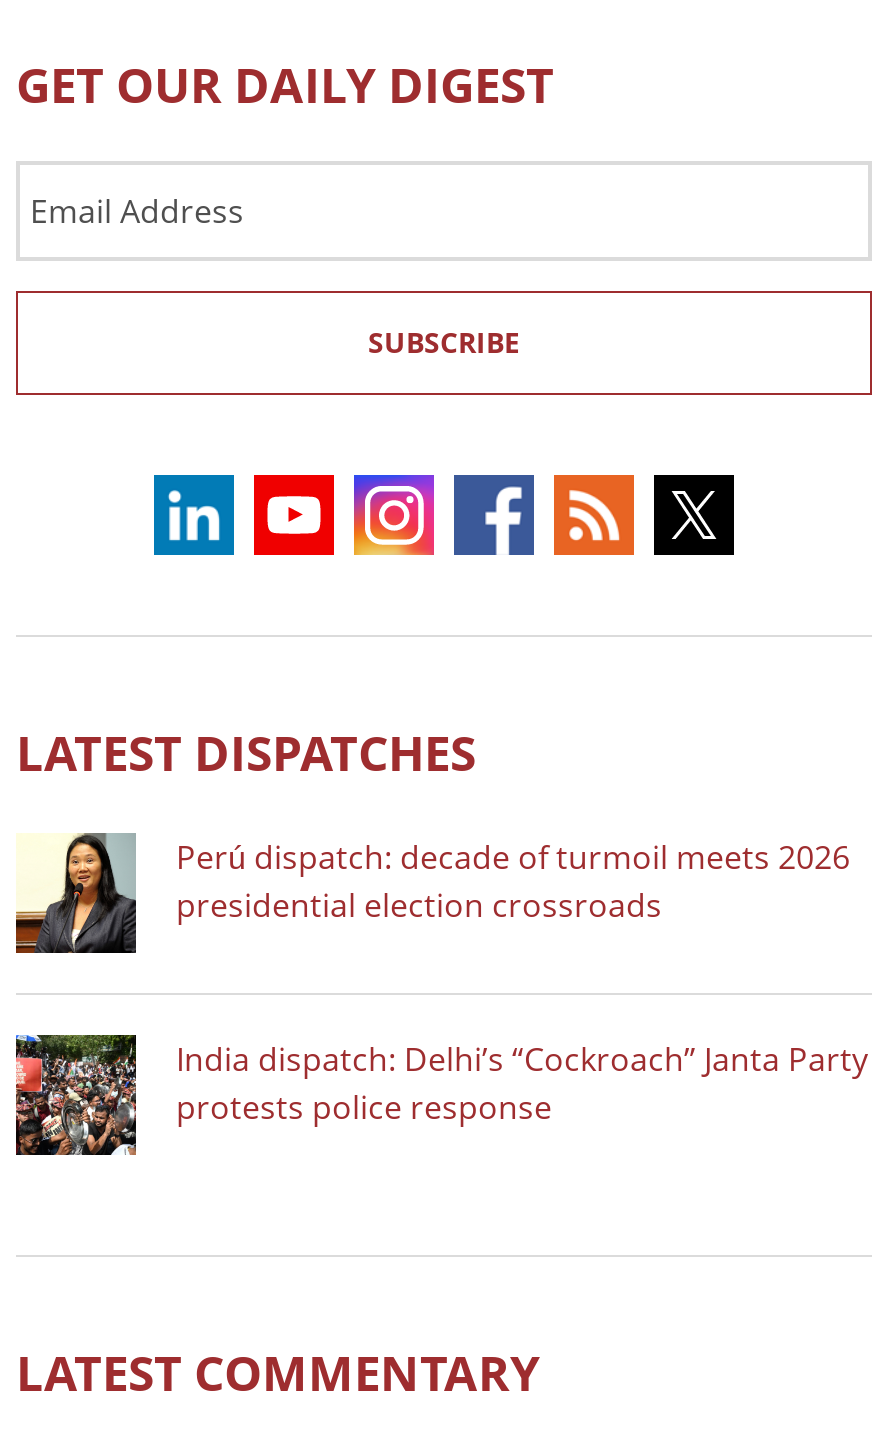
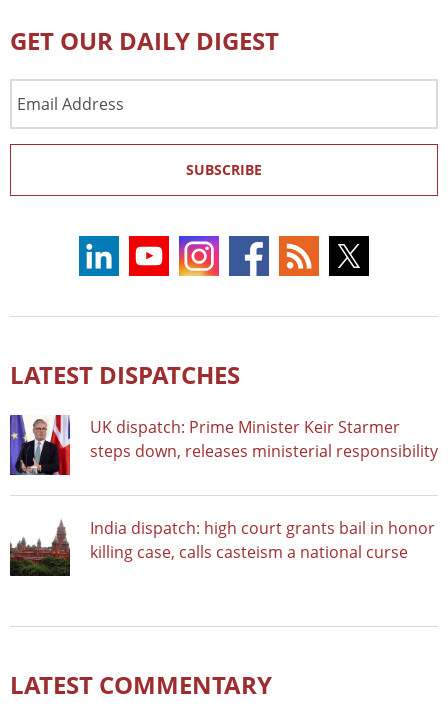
- [image]
- Perú dispatch: decade of turmoil meets 2026
- presidential election crossroads
+ [image]
+ UK dispatch: Prime Minister Keir Starmer
+ steps down, releases ministerial responsibility

- [image]
- India dispatch: Delhi’s “Cockroach” Janta Party
- protests police response
+ [image]
+ India dispatch: high court grants bail in honor
+ killing case, calls casteism a national curse
